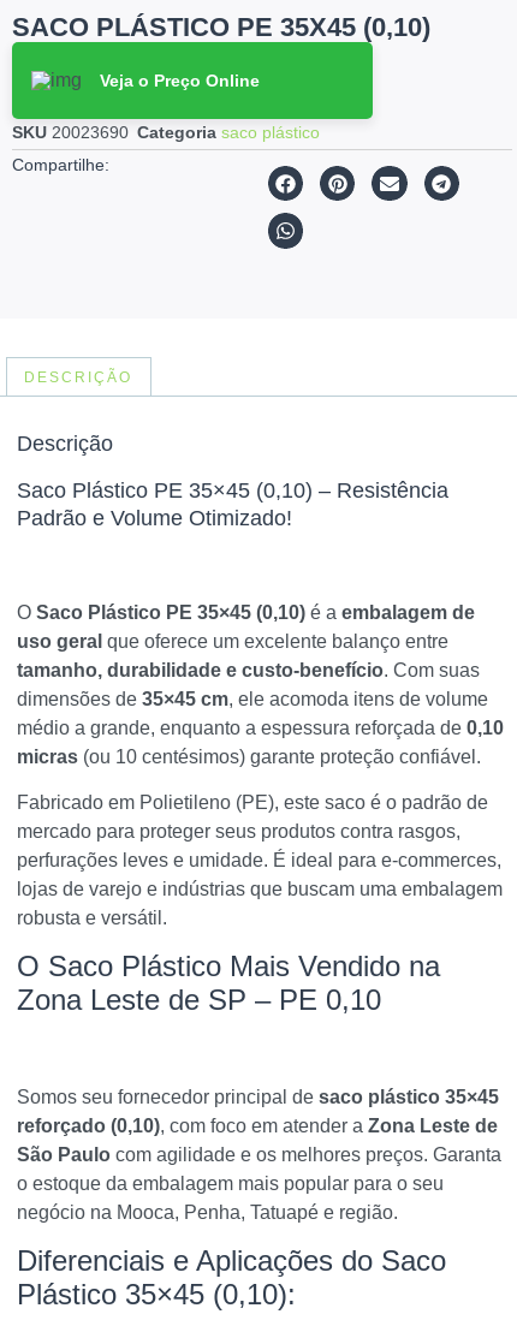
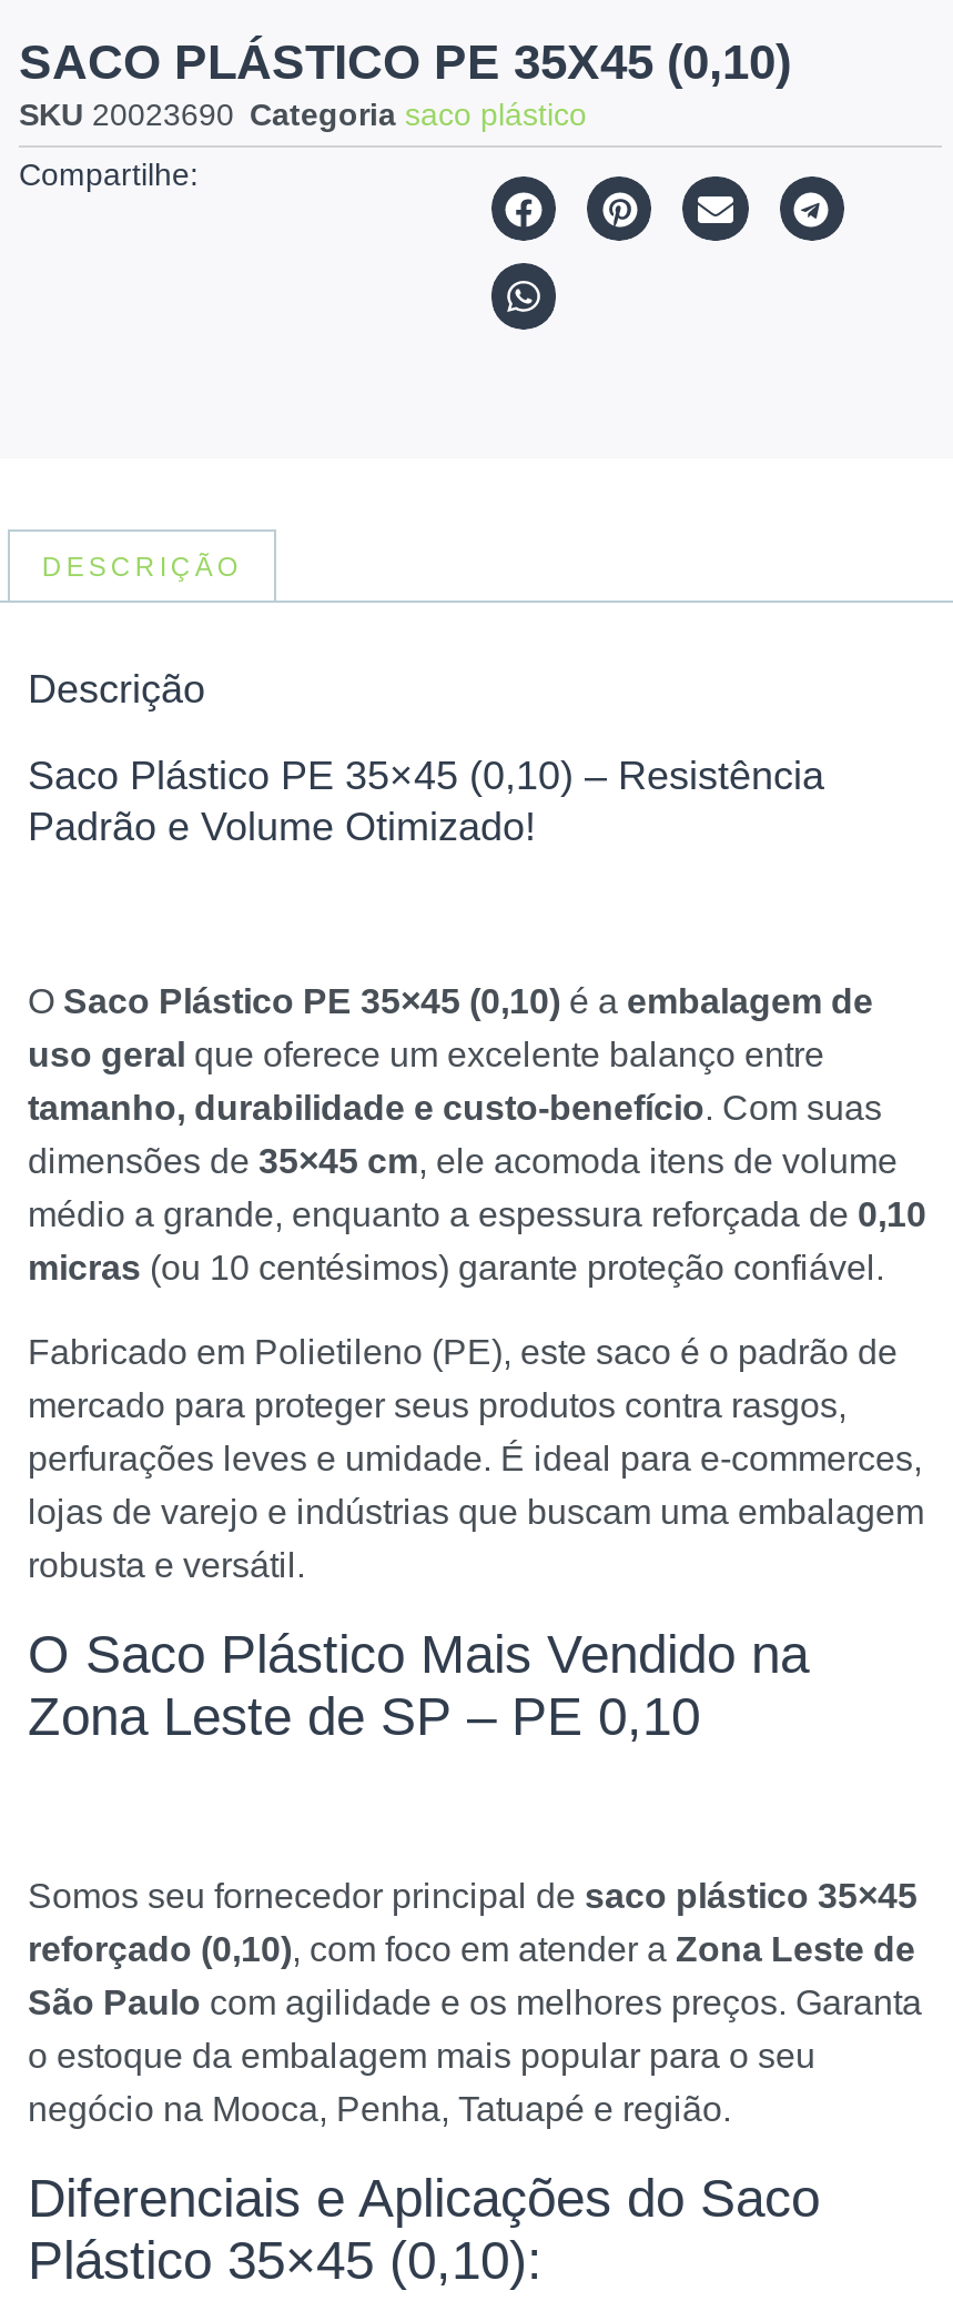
- [image]
- Veja o Preço Online
